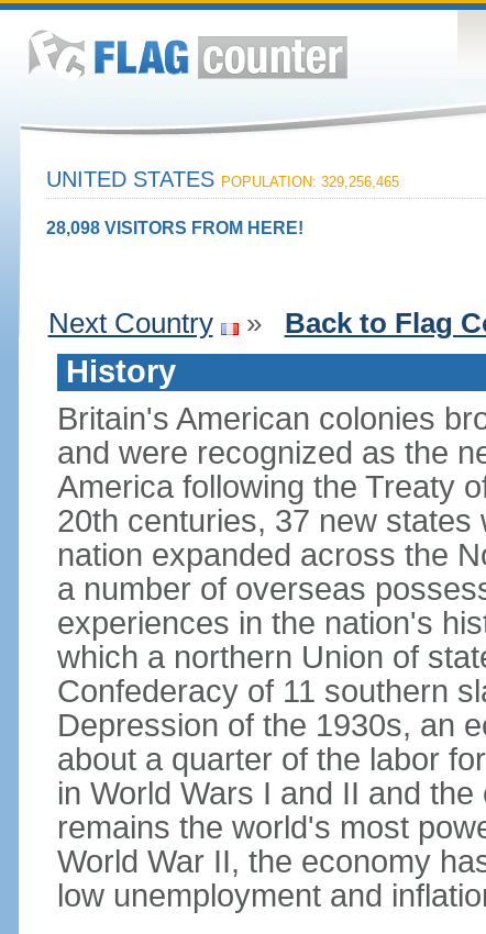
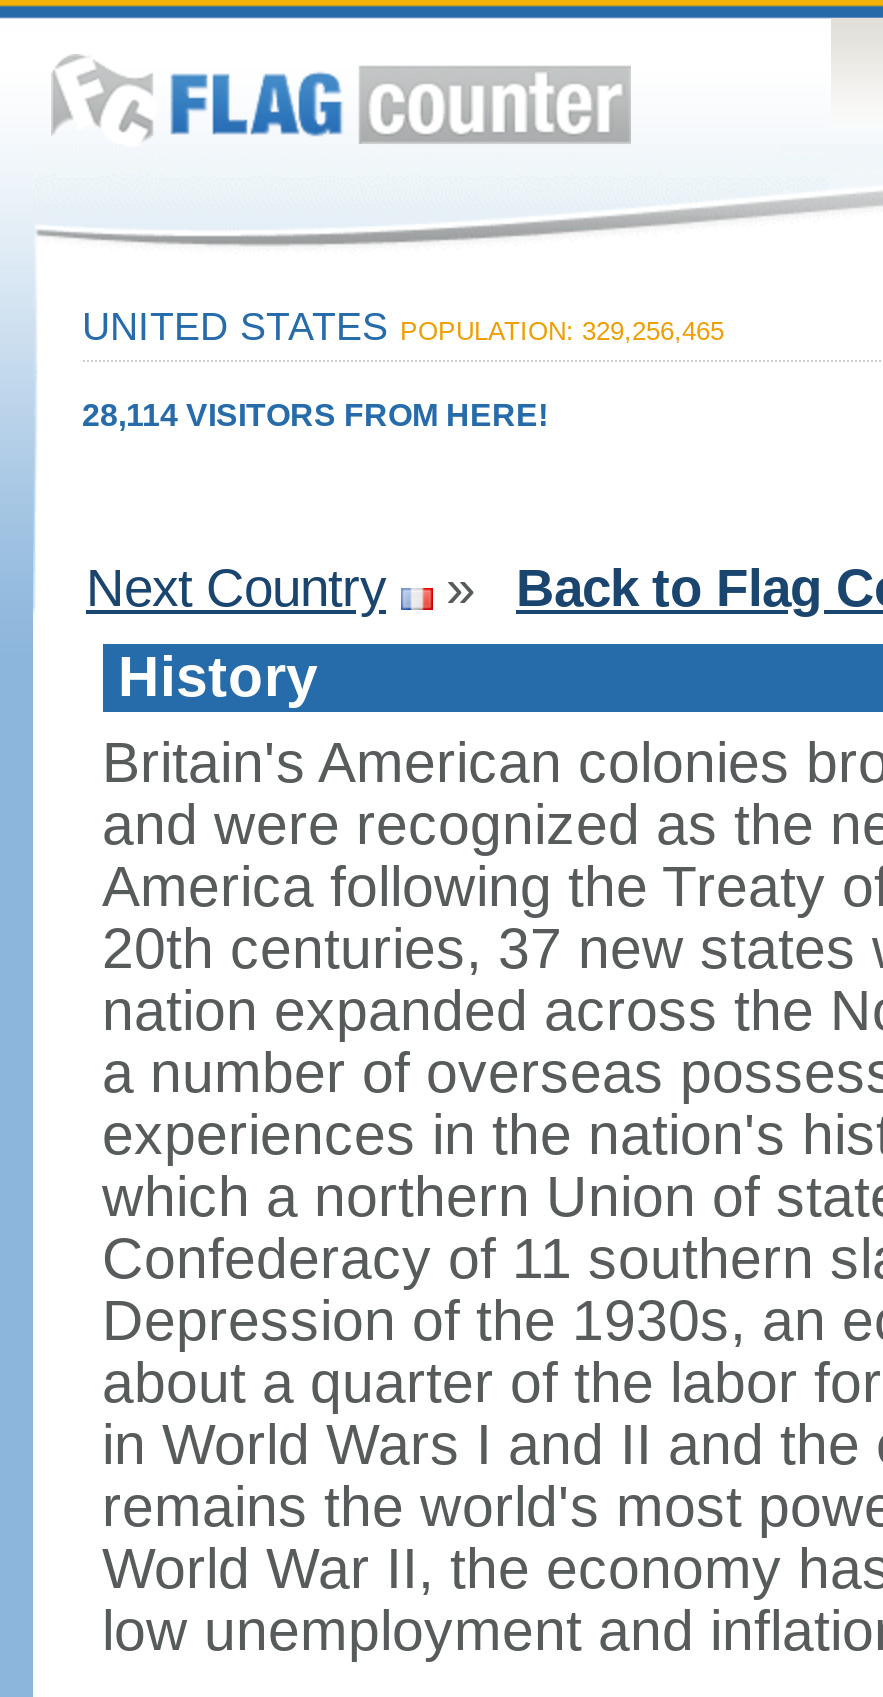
- 28,098 VISITORS FROM HERE!
+ 28,114 VISITORS FROM HERE!
